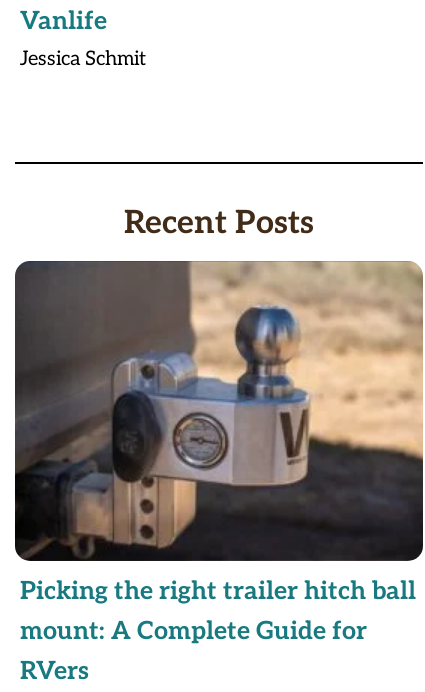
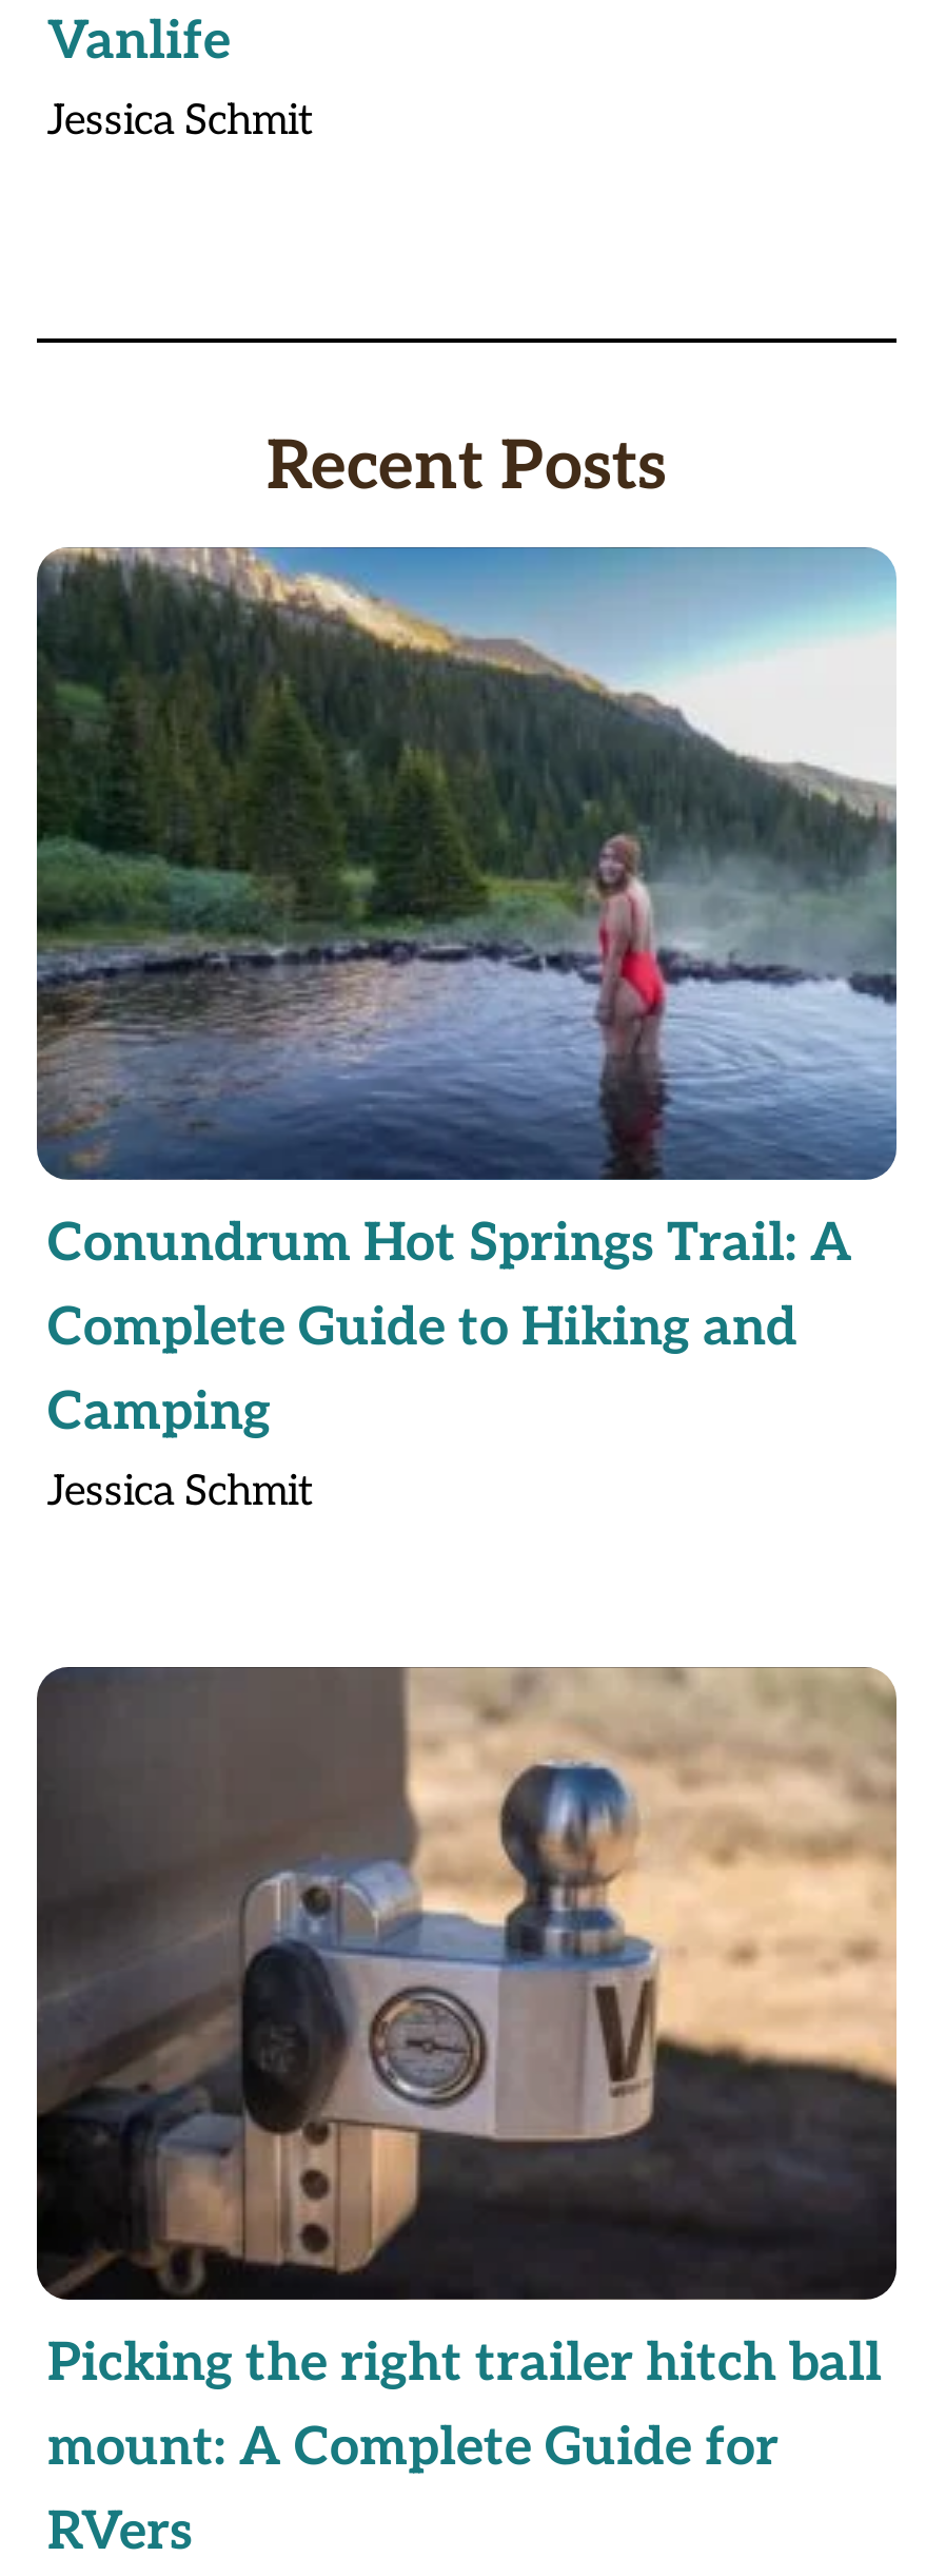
+ [image]
+ Conundrum Hot Springs Trail: A
+ Complete Guide to Hiking and
+ Camping
+ Jessica Schmit
